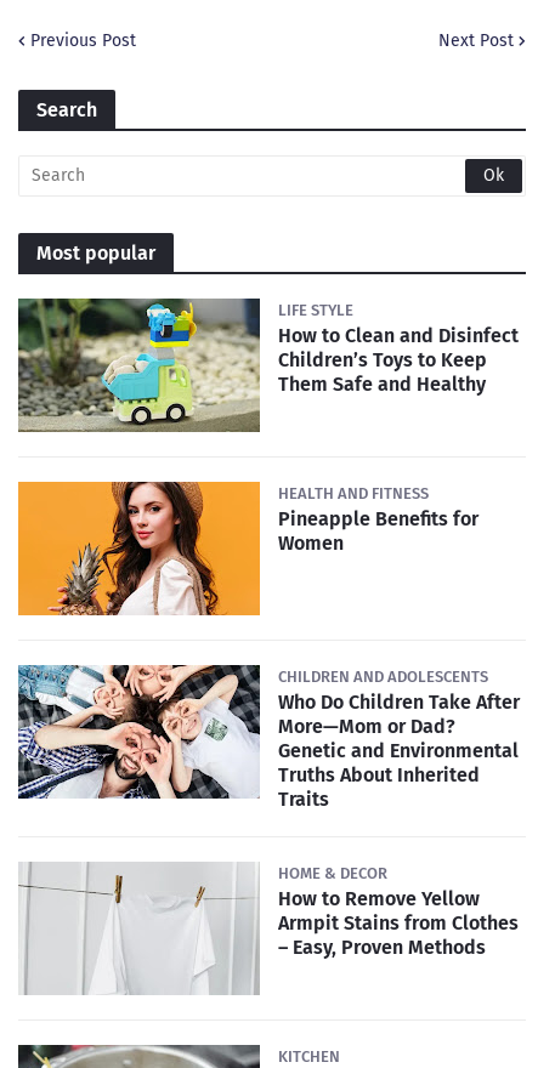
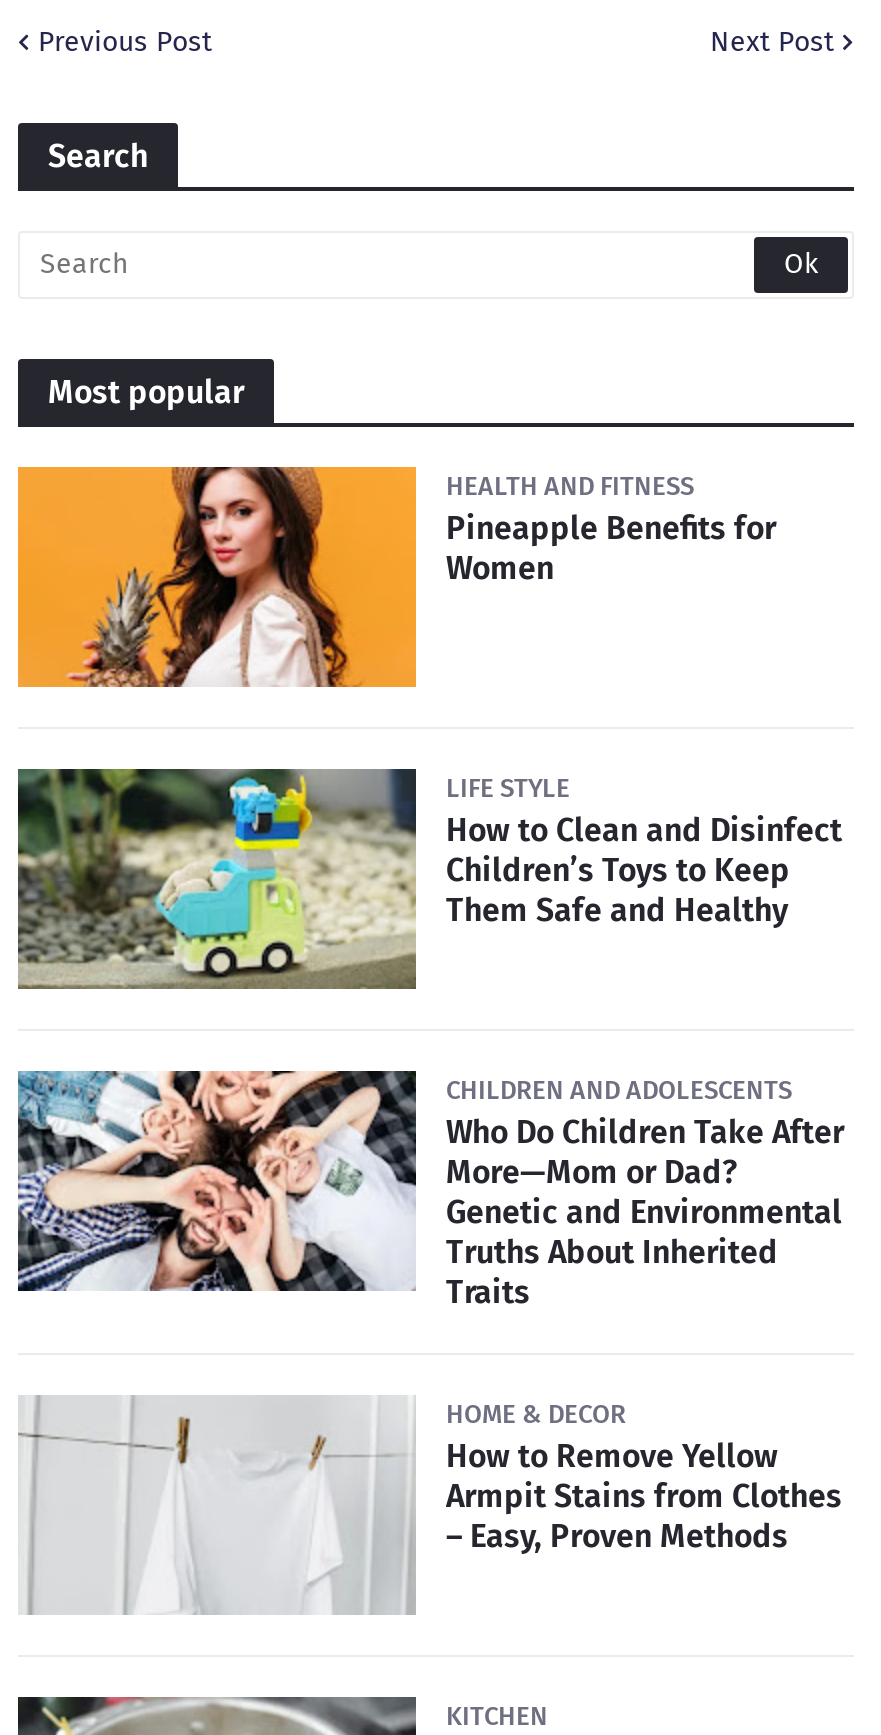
moved down: [image] | LIFE STYLE | How to Clean and Disinfect | Children’s Toys to Keep | Them Safe and Healthy

moved up: [image] | HEALTH AND FITNESS | Pineapple Benefits for | Women
